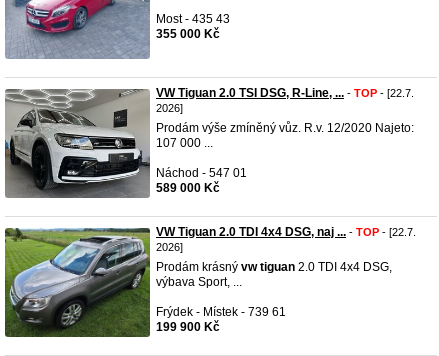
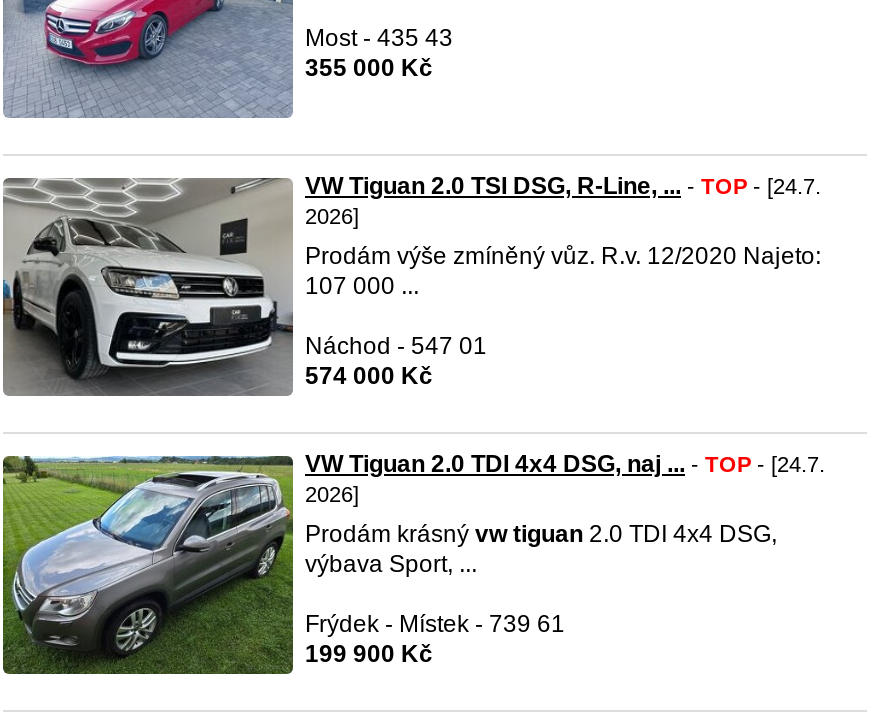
- VW Tiguan 2.0 TSI DSG, R-Line, ... - TOP - [22.7.
+ VW Tiguan 2.0 TSI DSG, R-Line, ... - TOP - [24.7.

- 589 000 Kč
+ 574 000 Kč

- VW Tiguan 2.0 TDI 4x4 DSG, naj ... - TOP - [22.7.
+ VW Tiguan 2.0 TDI 4x4 DSG, naj ... - TOP - [24.7.
